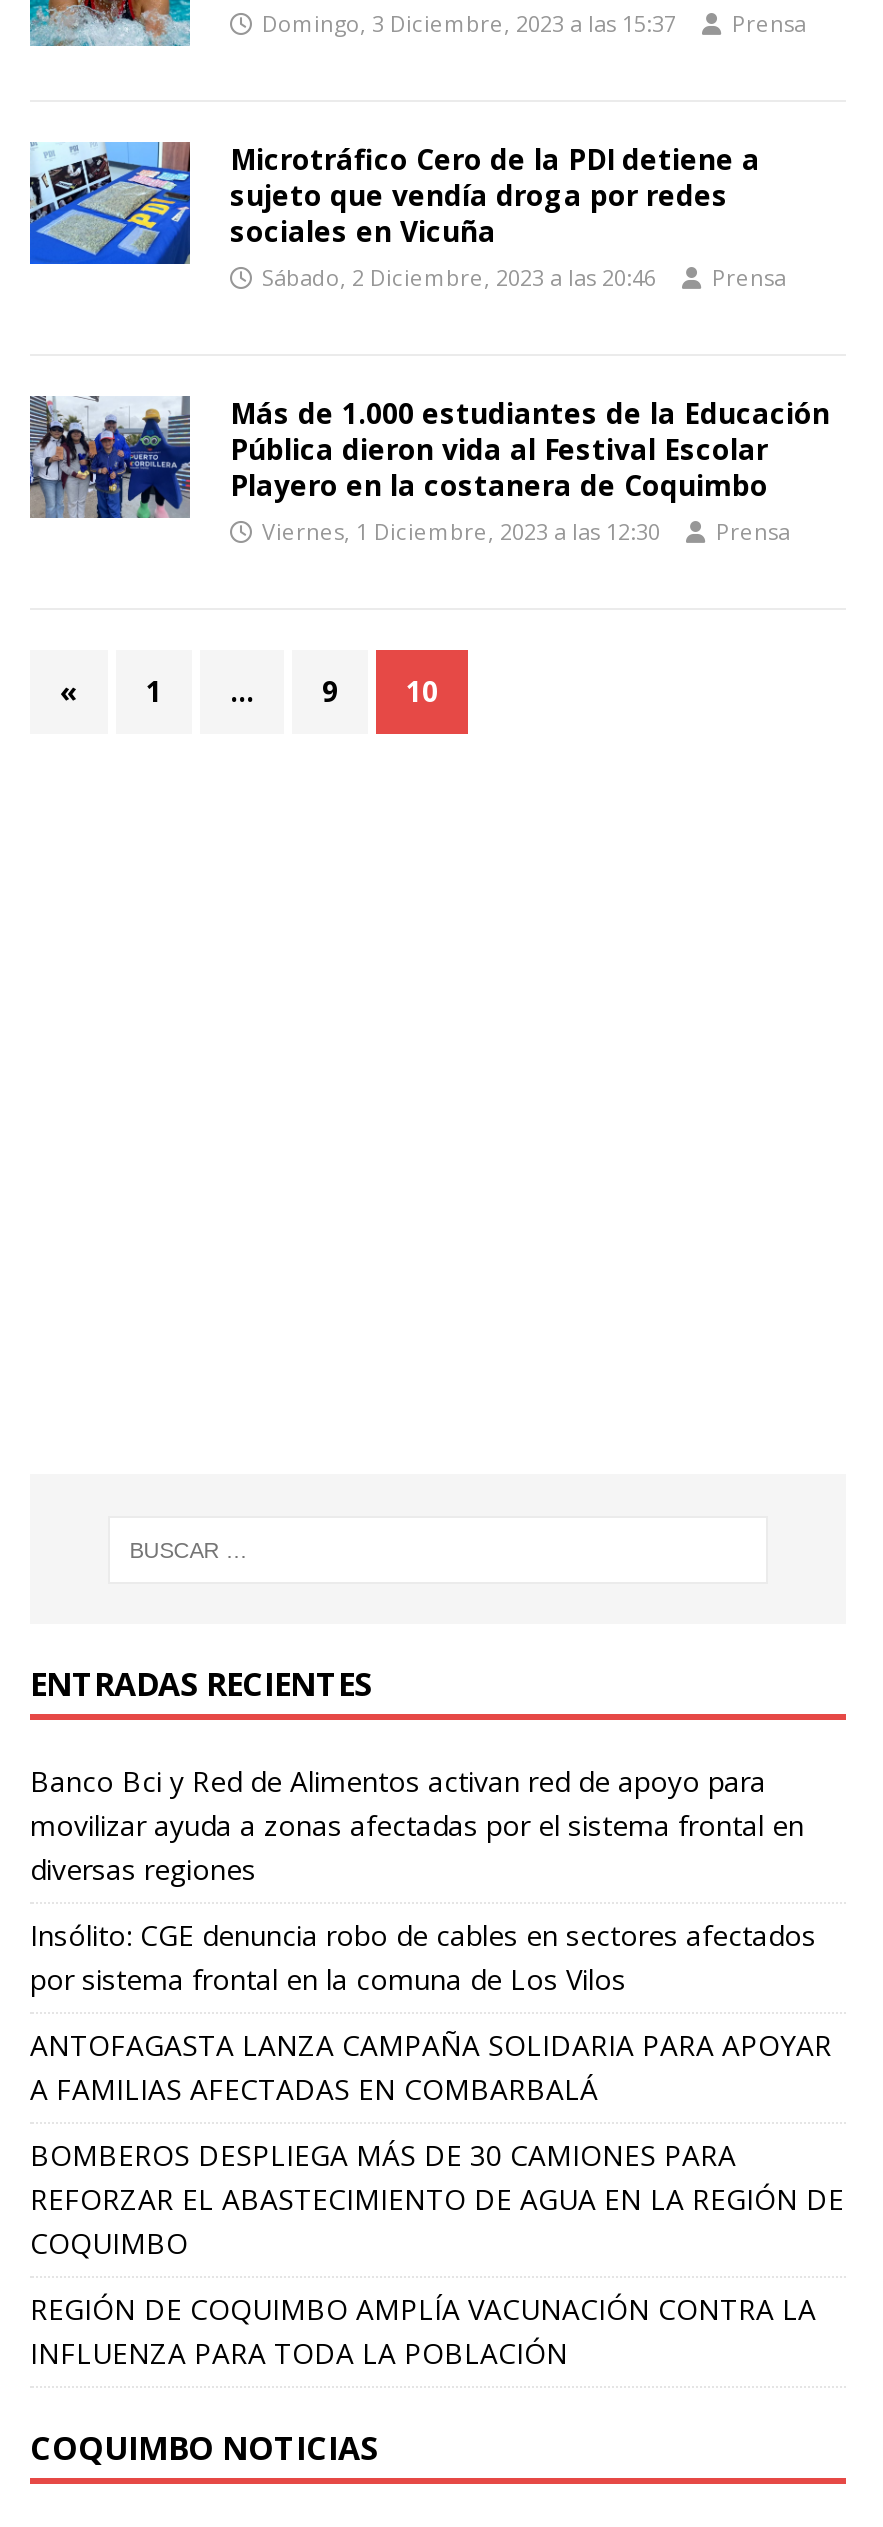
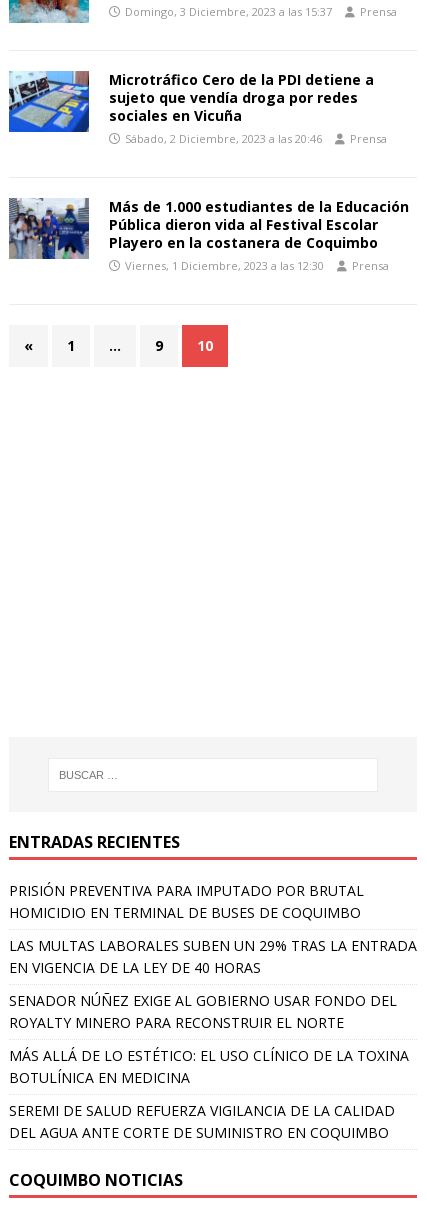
- Banco Bci y Red de Alimentos activan red de apoyo para
- movilizar ayuda a zonas afectadas por el sistema frontal en
- diversas regiones
+ PRISIÓN PREVENTIVA PARA IMPUTADO POR BRUTAL
+ HOMICIDIO EN TERMINAL DE BUSES DE COQUIMBO

- Insólito: CGE denuncia robo de cables en sectores afectados
- por sistema frontal en la comuna de Los Vilos
+ LAS MULTAS LABORALES SUBEN UN 29% TRAS LA ENTRADA
+ EN VIGENCIA DE LA LEY DE 40 HORAS

- ANTOFAGASTA LANZA CAMPAÑA SOLIDARIA PARA APOYAR
- A FAMILIAS AFECTADAS EN COMBARBALÁ
+ SENADOR NÚÑEZ EXIGE AL GOBIERNO USAR FONDO DEL
+ ROYALTY MINERO PARA RECONSTRUIR EL NORTE

- BOMBEROS DESPLIEGA MÁS DE 30 CAMIONES PARA
- REFORZAR EL ABASTECIMIENTO DE AGUA EN LA REGIÓN DE
- COQUIMBO
+ MÁS ALLÁ DE LO ESTÉTICO: EL USO CLÍNICO DE LA TOXINA
+ BOTULÍNICA EN MEDICINA

- REGIÓN DE COQUIMBO AMPLÍA VACUNACIÓN CONTRA LA
- INFLUENZA PARA TODA LA POBLACIÓN
+ SEREMI DE SALUD REFUERZA VIGILANCIA DE LA CALIDAD
+ DEL AGUA ANTE CORTE DE SUMINISTRO EN COQUIMBO
